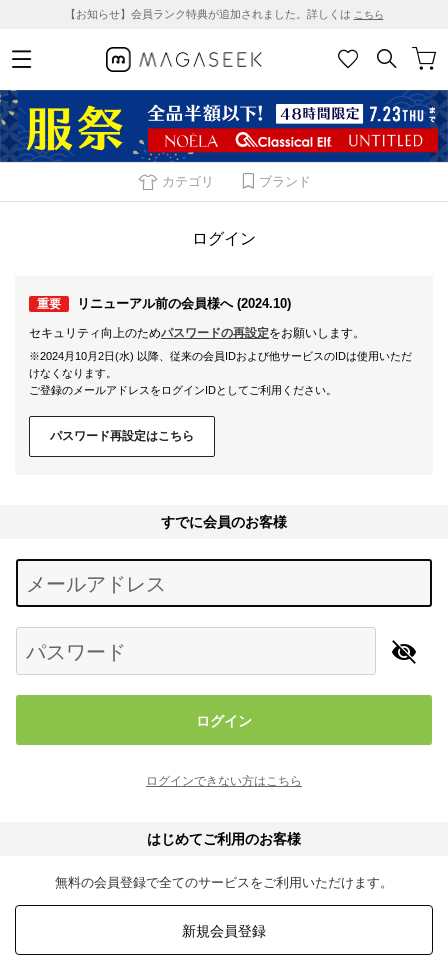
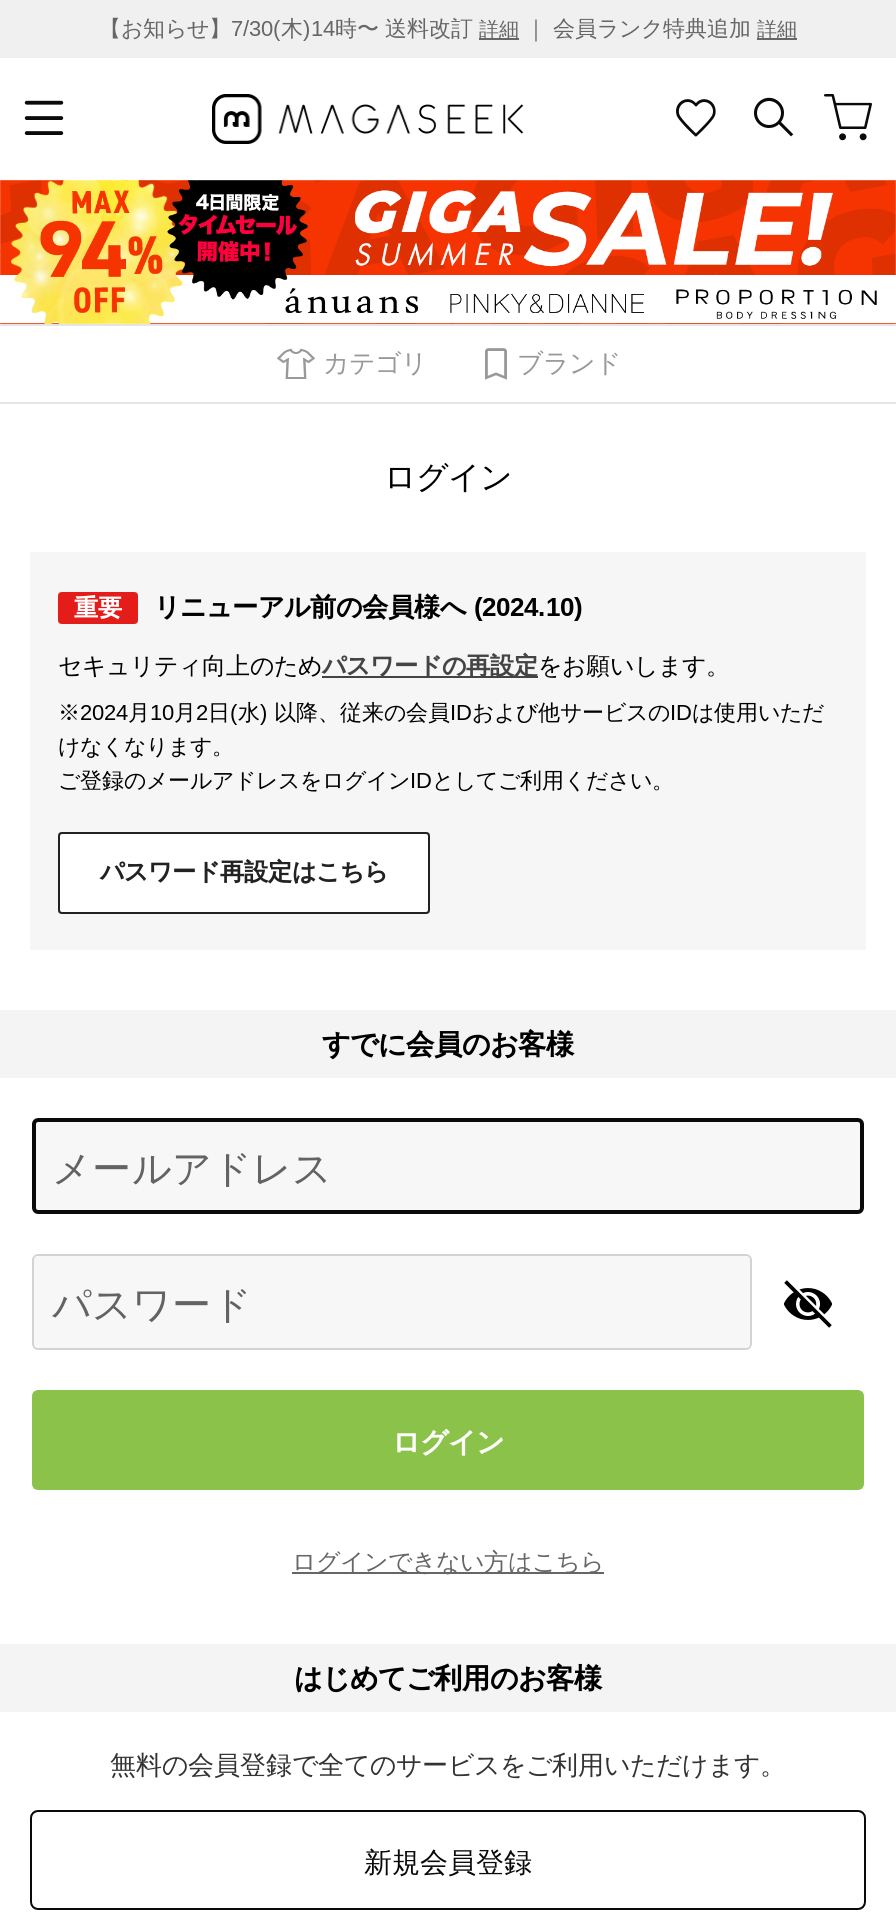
- 【お知らせ】会員ランク特典が追加されました。詳しくはこちら
+ 【お知らせ】7/30(木)14時〜 送料改訂詳細｜ 会員ランク特典追加詳細

- [image]
+ [image]
